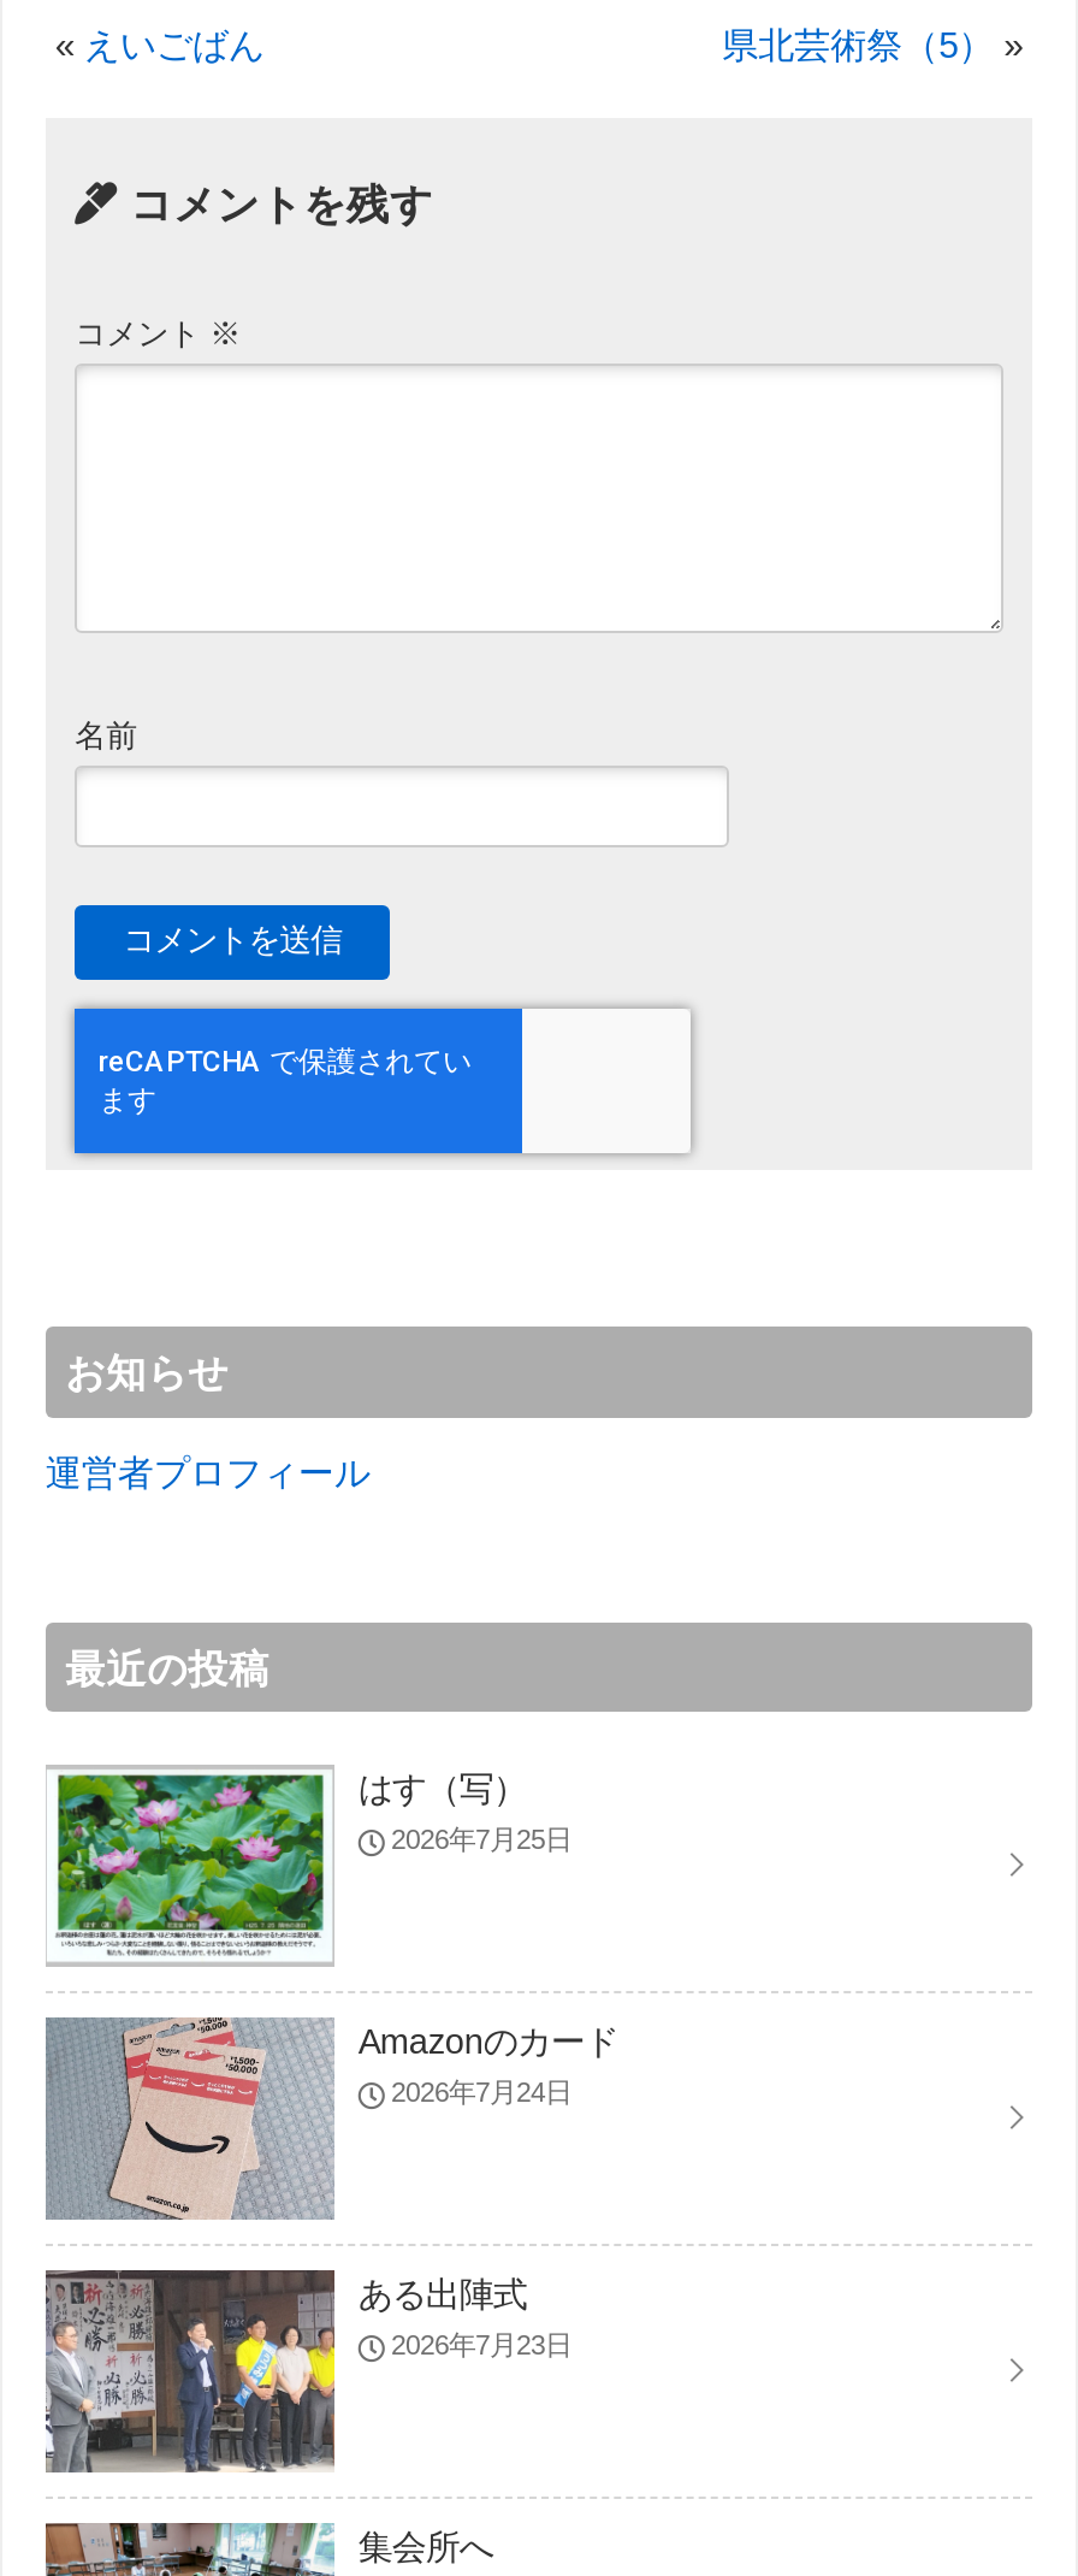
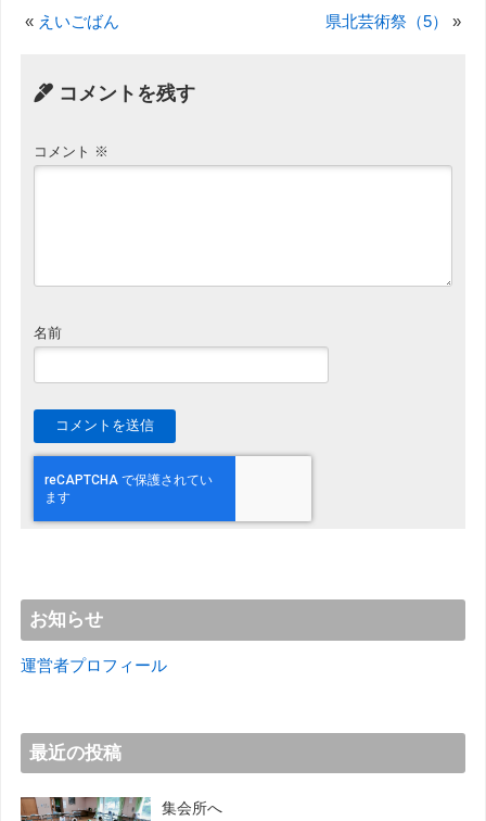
- [image]
- はす（写）
- 2026年7月25日

- [image]
- Amazonのカード
- 2026年7月24日

- [image]
- ある出陣式
- 2026年7月23日
